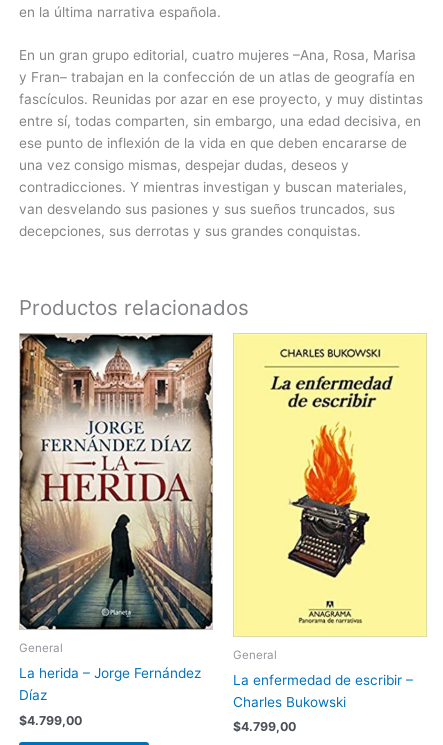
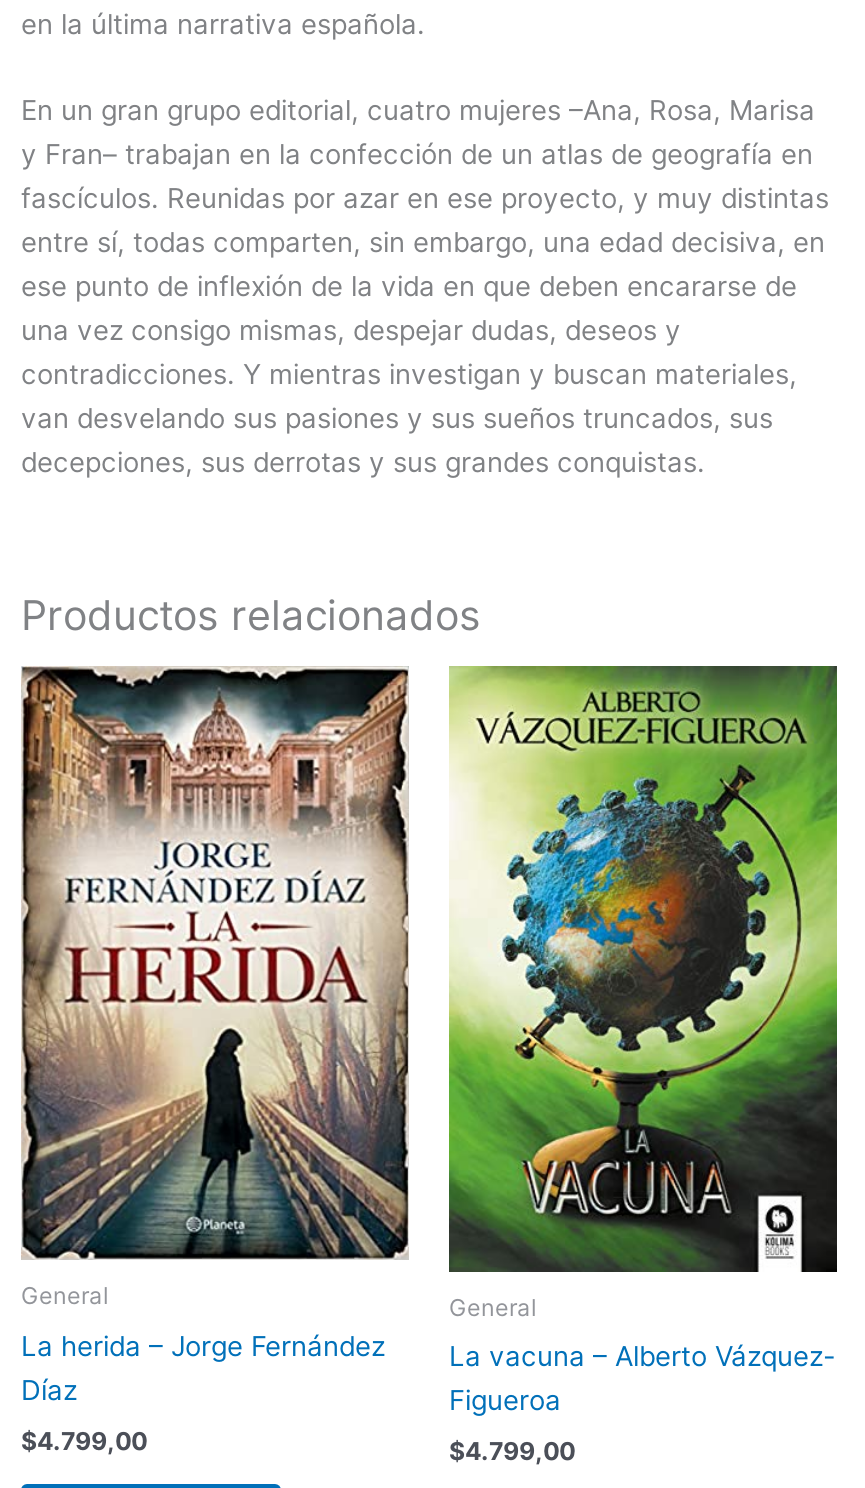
- [image]
- La enfermedad de escribir –
- Charles Bukowski
+ [image]
+ La vacuna – Alberto Vázquez-
+ Figueroa
